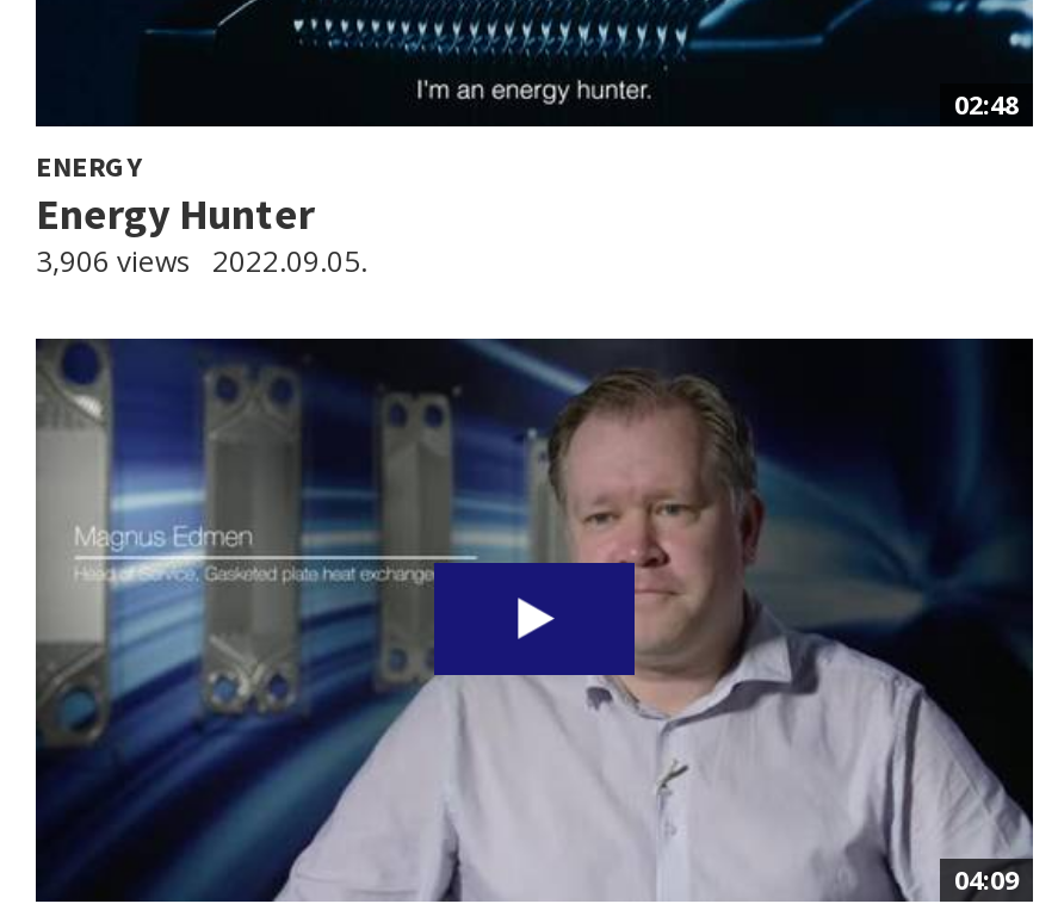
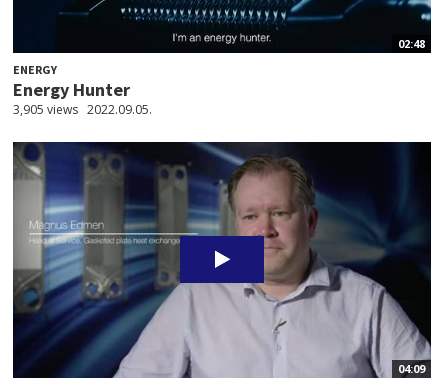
- 3,906 views 2022.09.05.
+ 3,905 views 2022.09.05.
